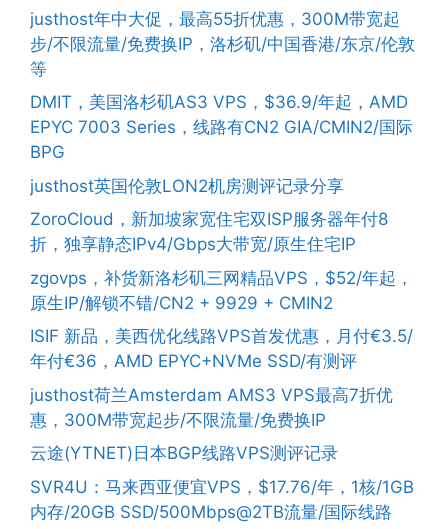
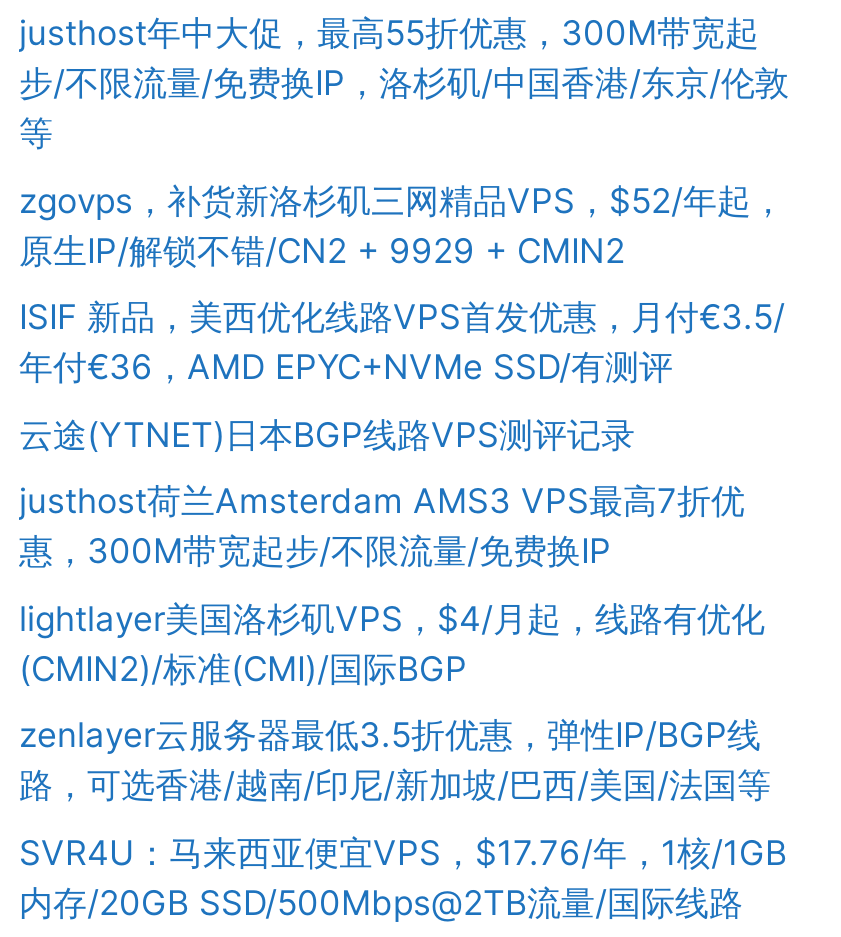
- DMIT，美国洛杉矶AS3 VPS，$36.9/年起，AMD
- EPYC 7003 Series，线路有CN2 GIA/CMIN2/国际
- BPG
- justhost英国伦敦LON2机房测评记录分享
- ZoroCloud，新加坡家宽住宅双ISP服务器年付8
- 折，独享静态IPv4/Gbps大带宽/原生住宅IP

moved up: zgovps，补货新洛杉矶三网精品VPS，$52/年起， | 原生IP/解锁不错/CN2 + 9929 + CMIN2 | ISIF 新品，美西优化线路VPS首发优惠，月付€3.5/ | 年付€36，AMD EPYC+NVMe SSD/有测评

moved up: justhost荷兰Amsterdam AMS3 VPS最高7折优 | 惠，300M带宽起步/不限流量/免费换IP

+ lightlayer美国洛杉矶VPS，$4/月起，线路有优化
+ (CMIN2)/标准(CMI)/国际BGP
+ zenlayer云服务器最低3.5折优惠，弹性IP/BGP线
+ 路，可选香港/越南/印尼/新加坡/巴西/美国/法国等

moved up: 云途(YTNET)日本BGP线路VPS测评记录
